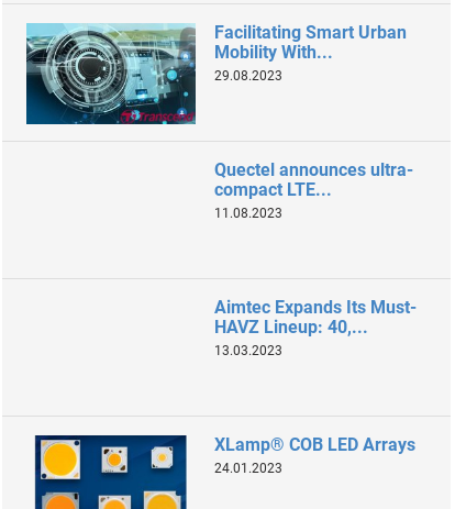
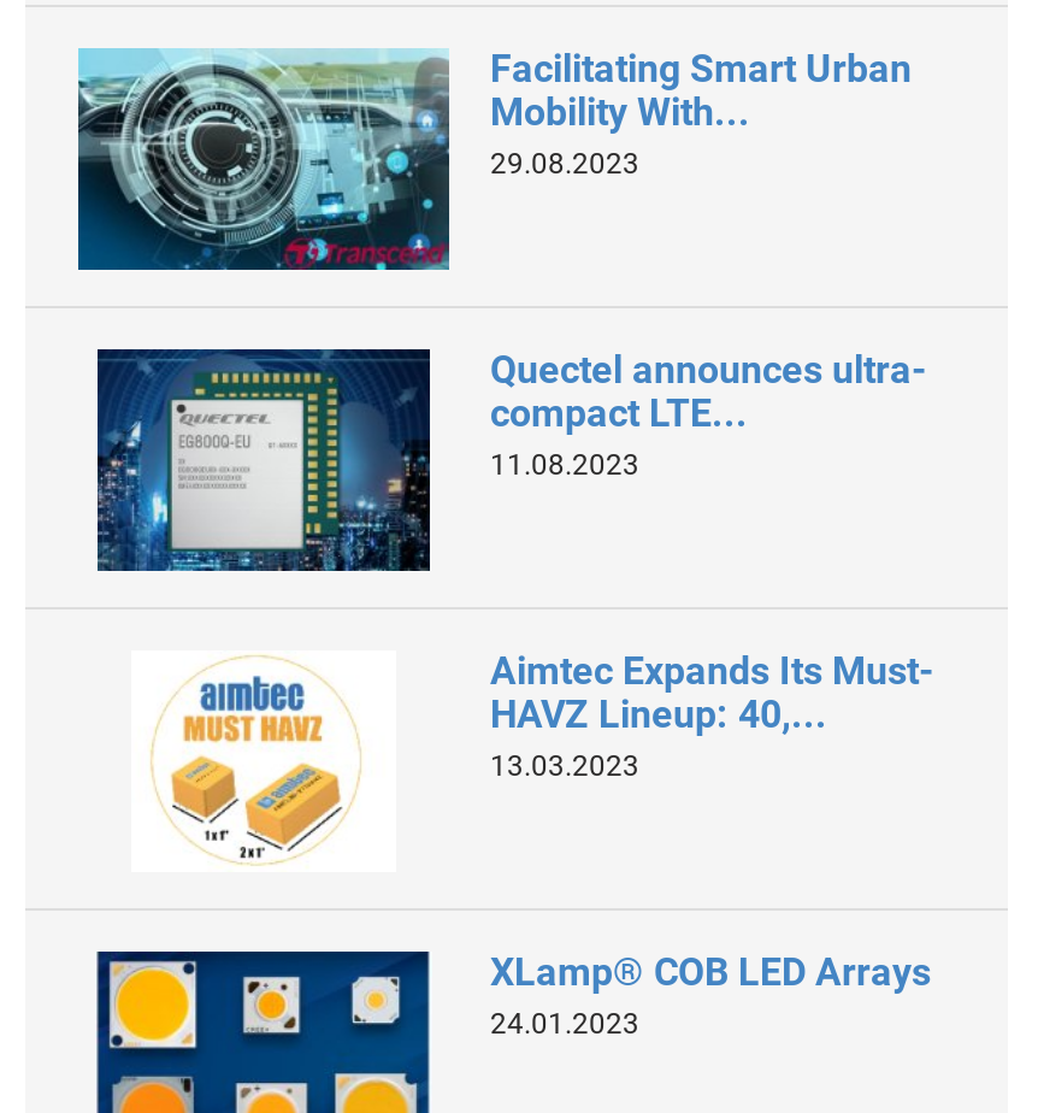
+ [image]

+ [image]
